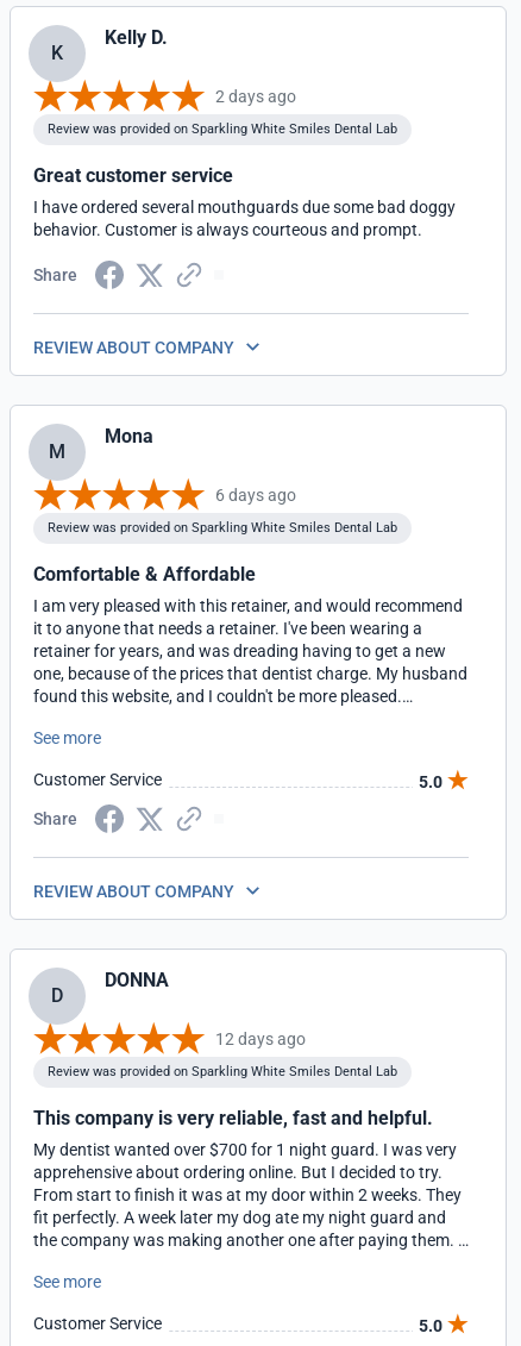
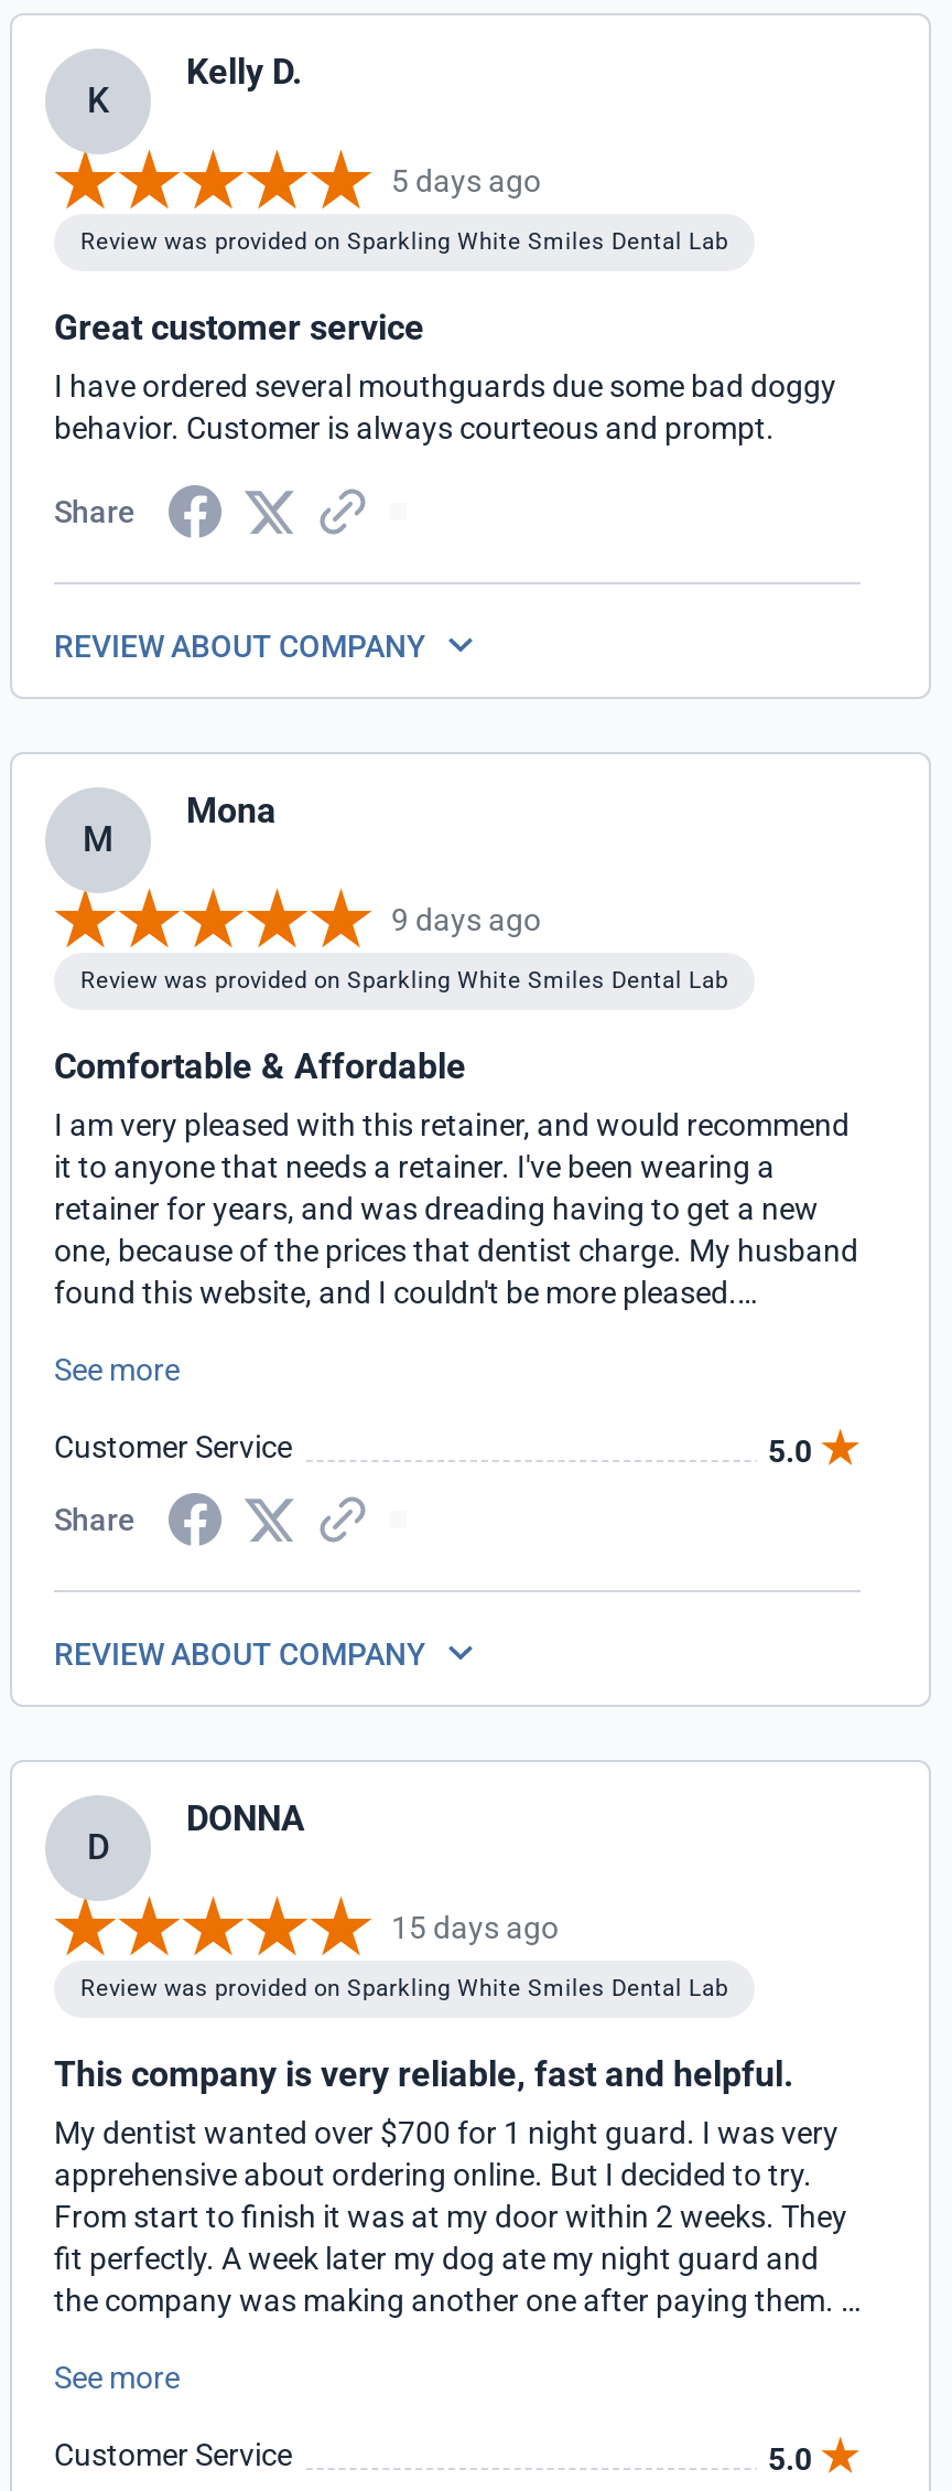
- 2 days ago
+ 5 days ago

- 6 days ago
+ 9 days ago

- 12 days ago
+ 15 days ago
